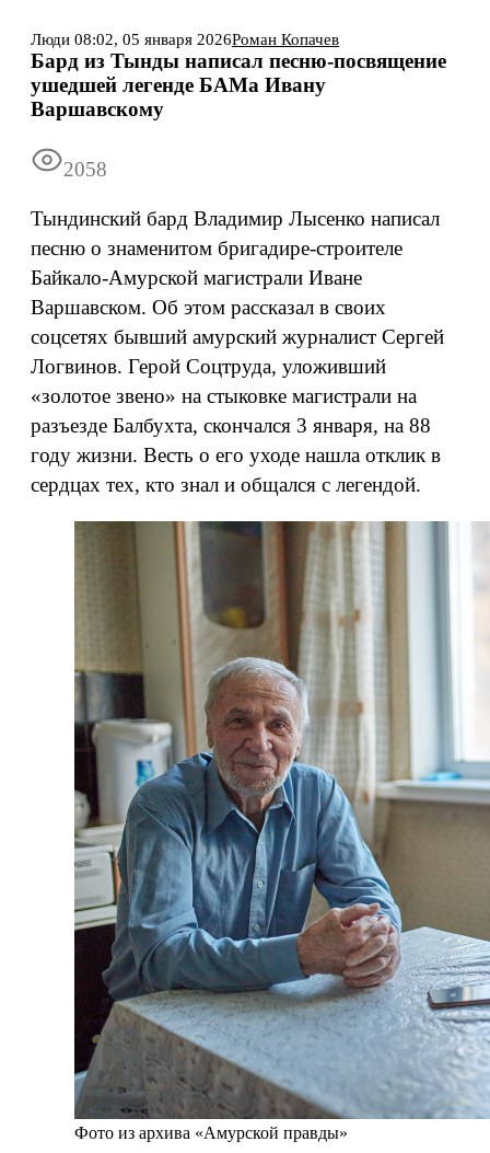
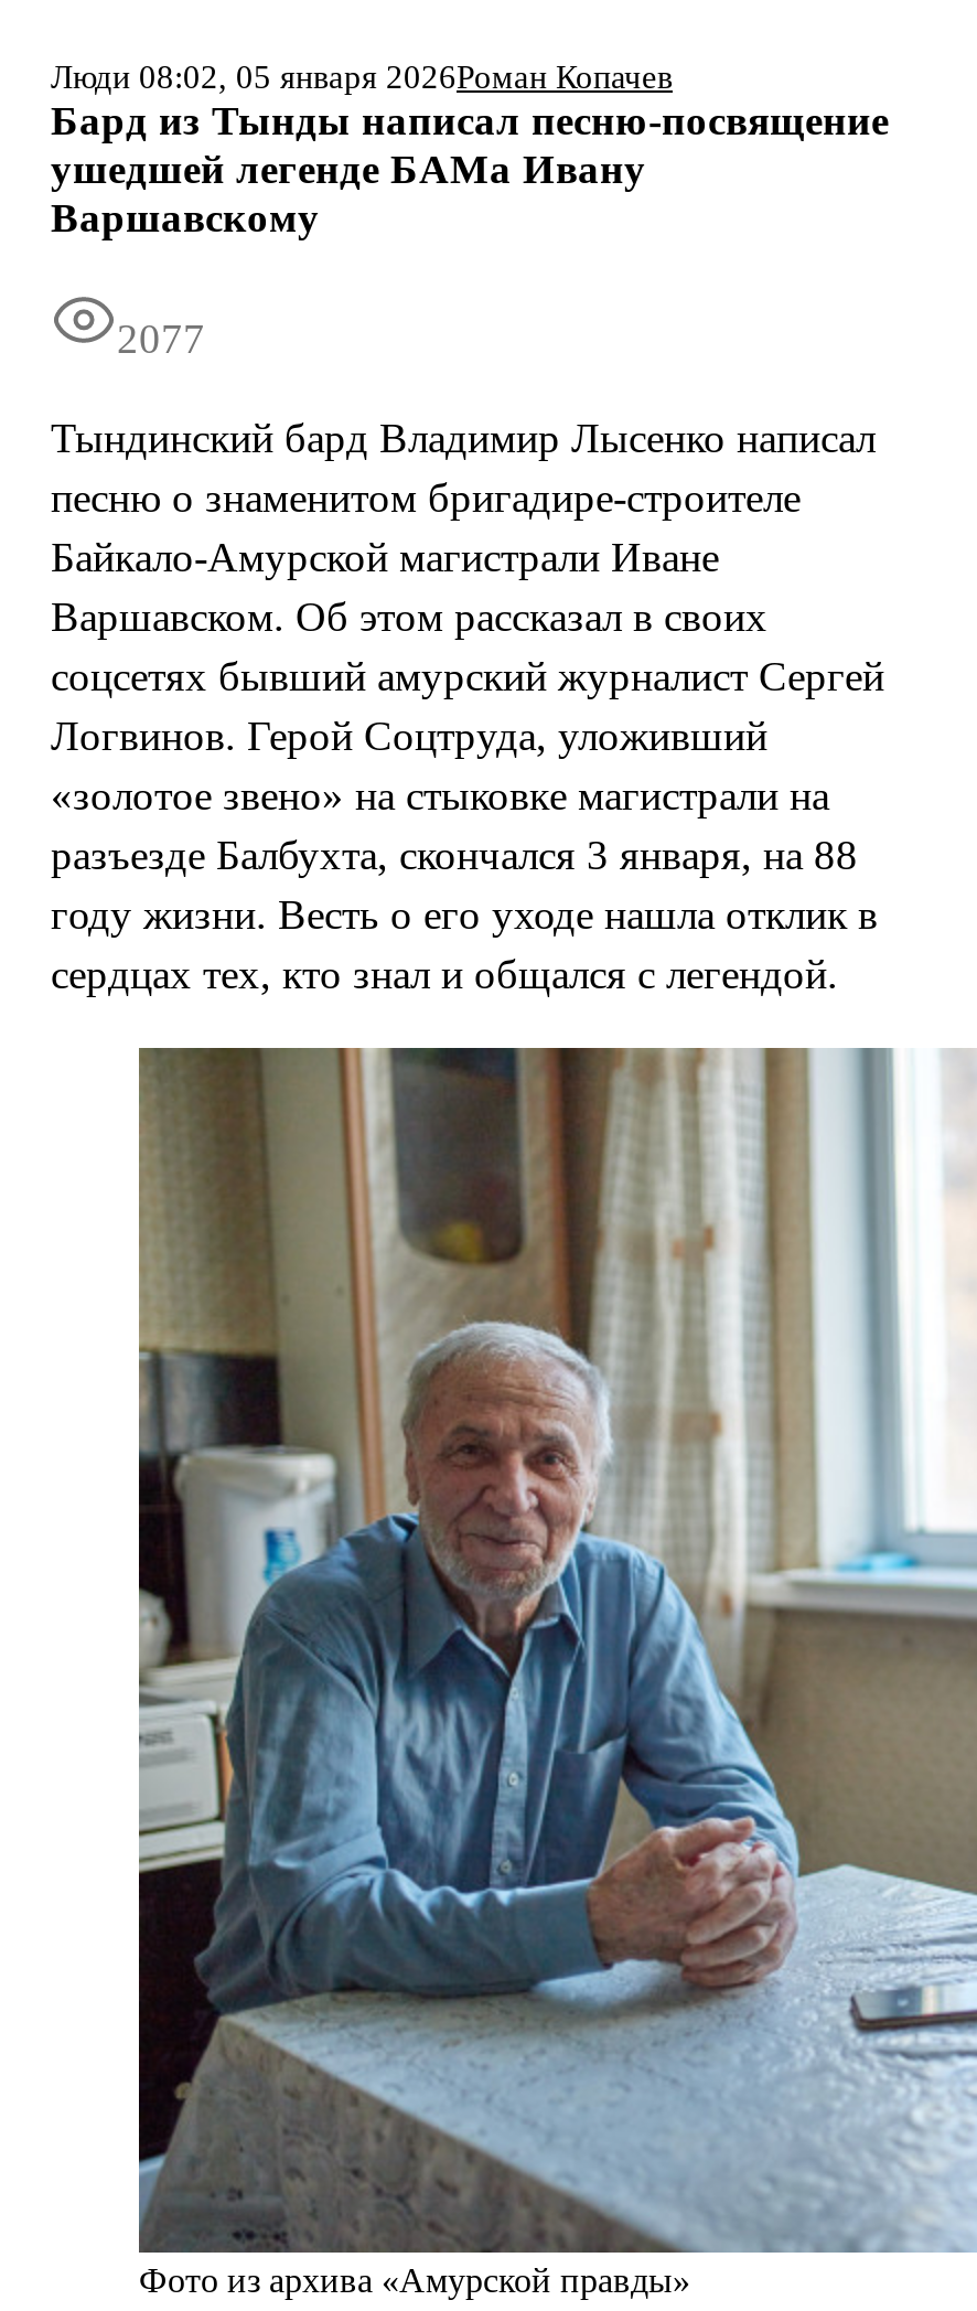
- 2058
+ 2077
